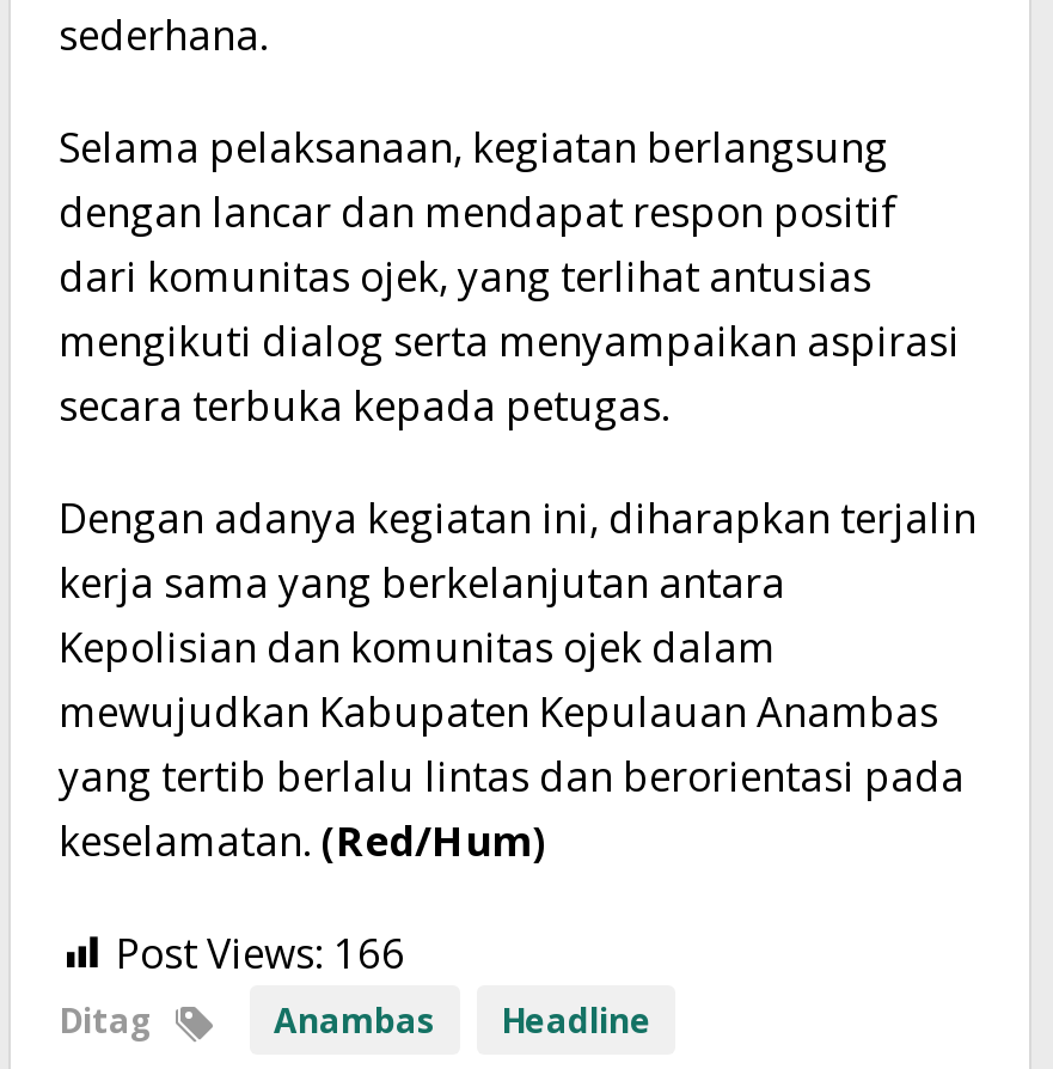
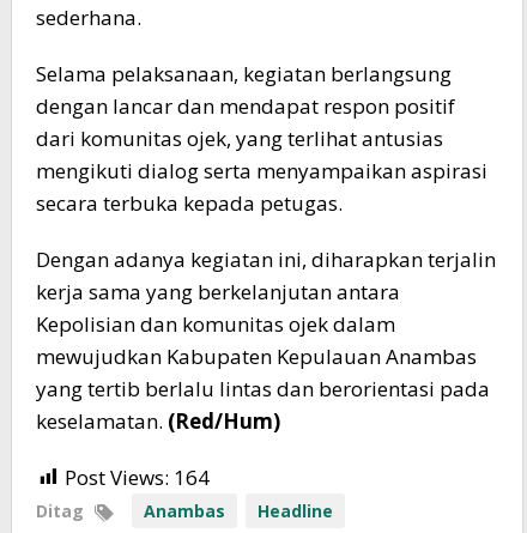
- Post Views: 166
+ Post Views: 164
